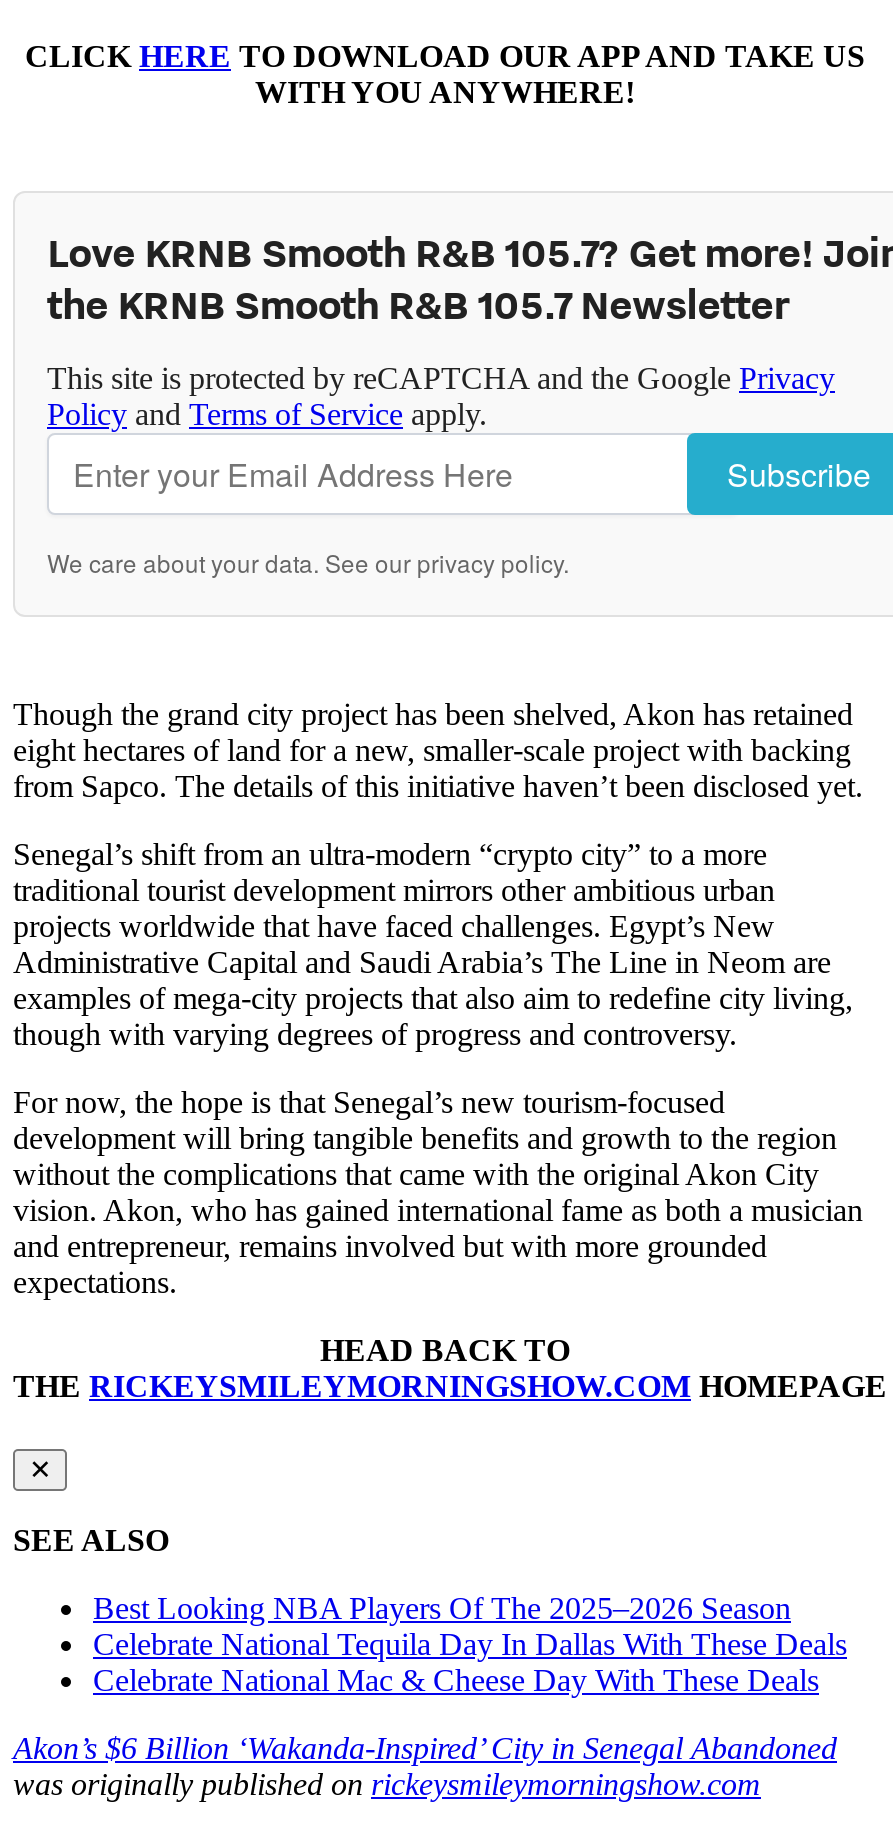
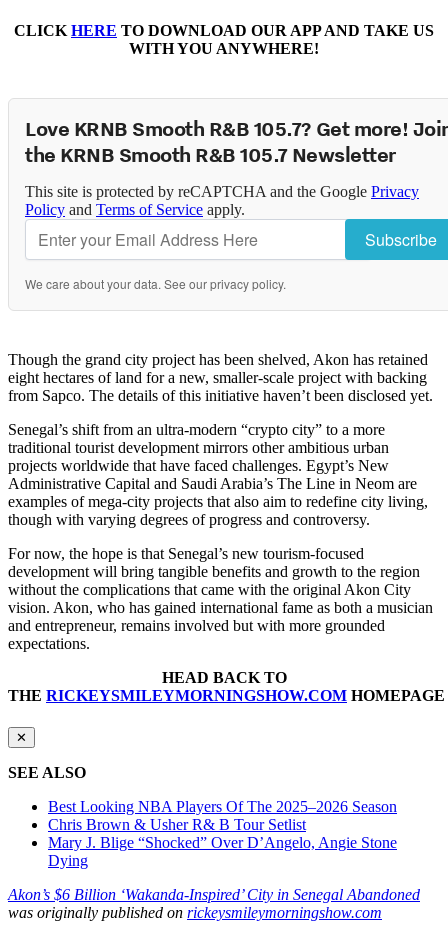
- Celebrate National Tequila Day In Dallas With These Deals
- Celebrate National Mac & Cheese Day With These Deals
+ Chris Brown & Usher R& B Tour Setlist
+ Mary J. Blige “Shocked” Over D’Angelo, Angie Stone
+ Dying
